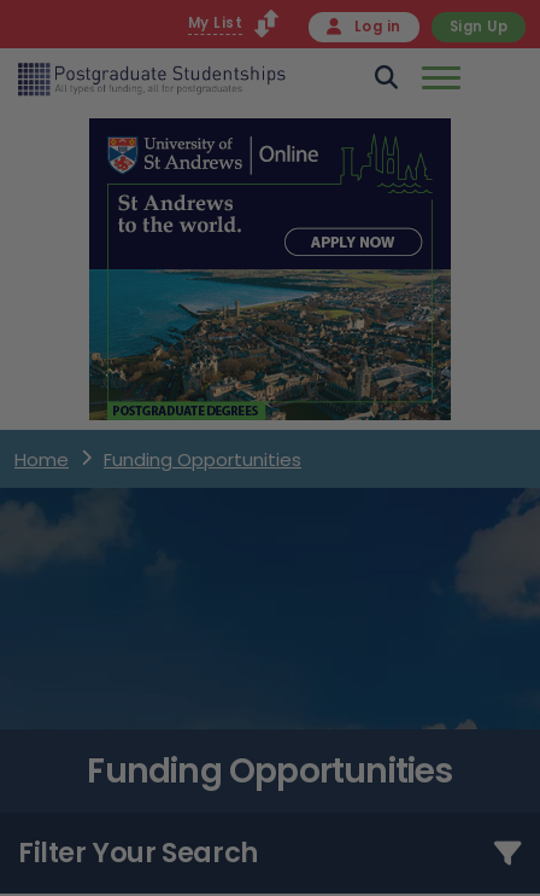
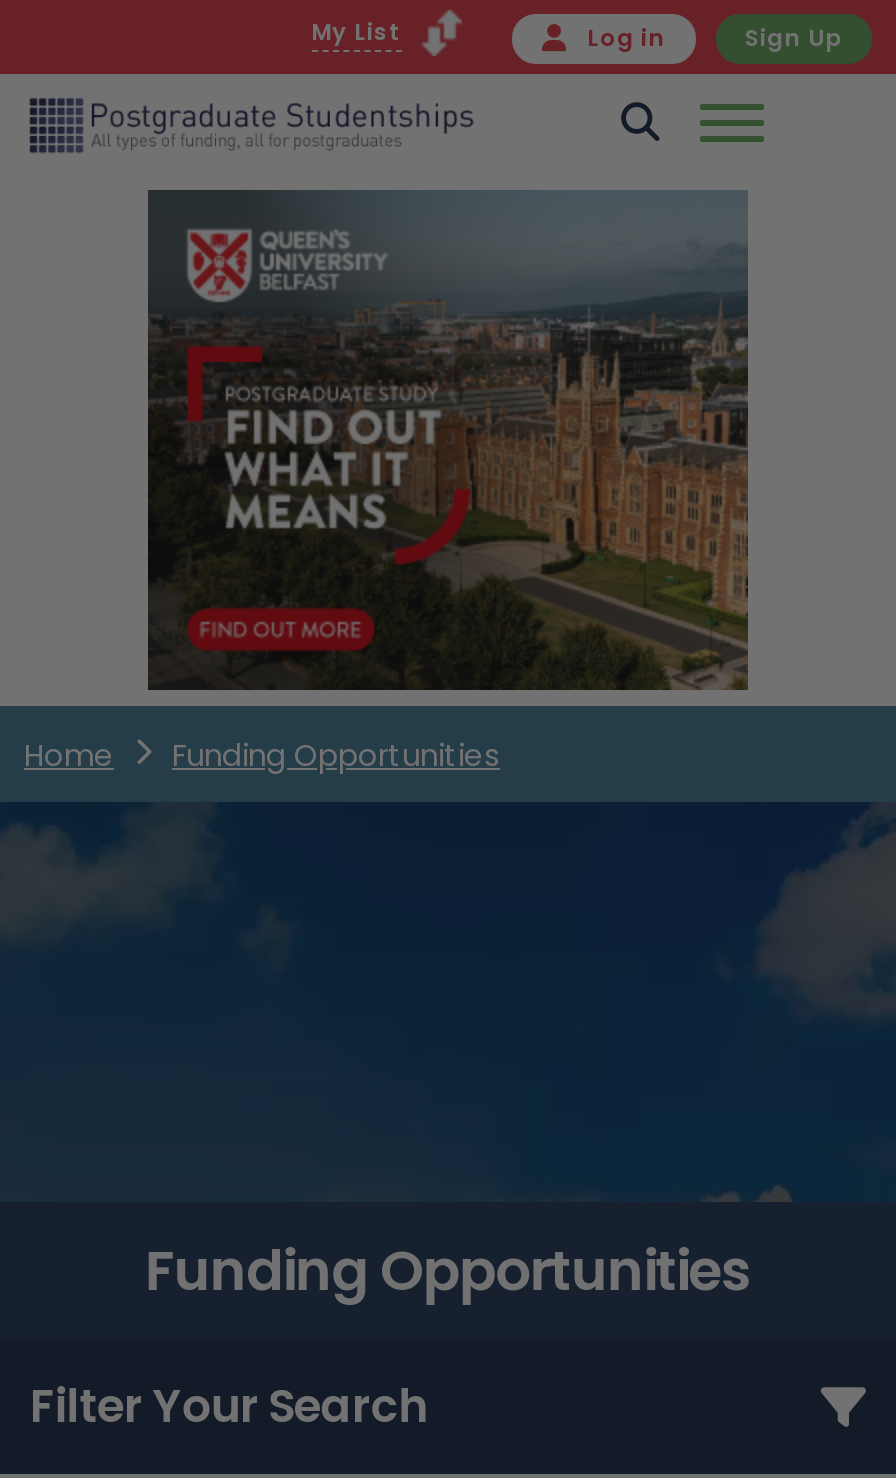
- [image]
+ [image]
